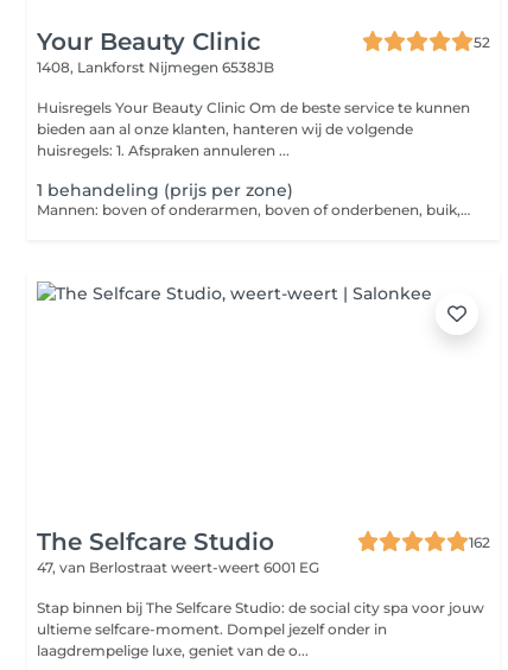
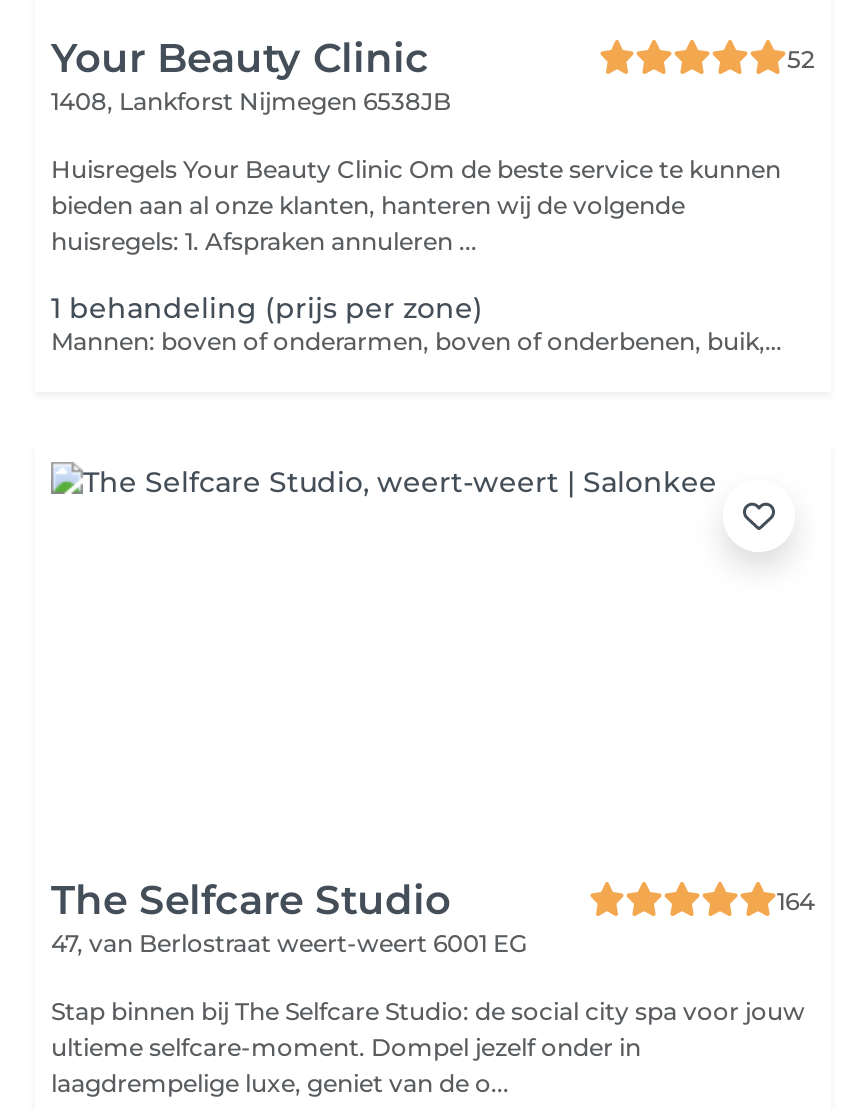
- 162
+ 164
